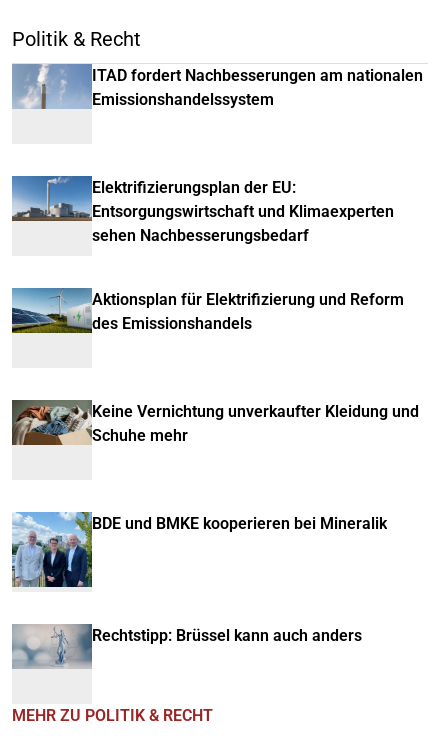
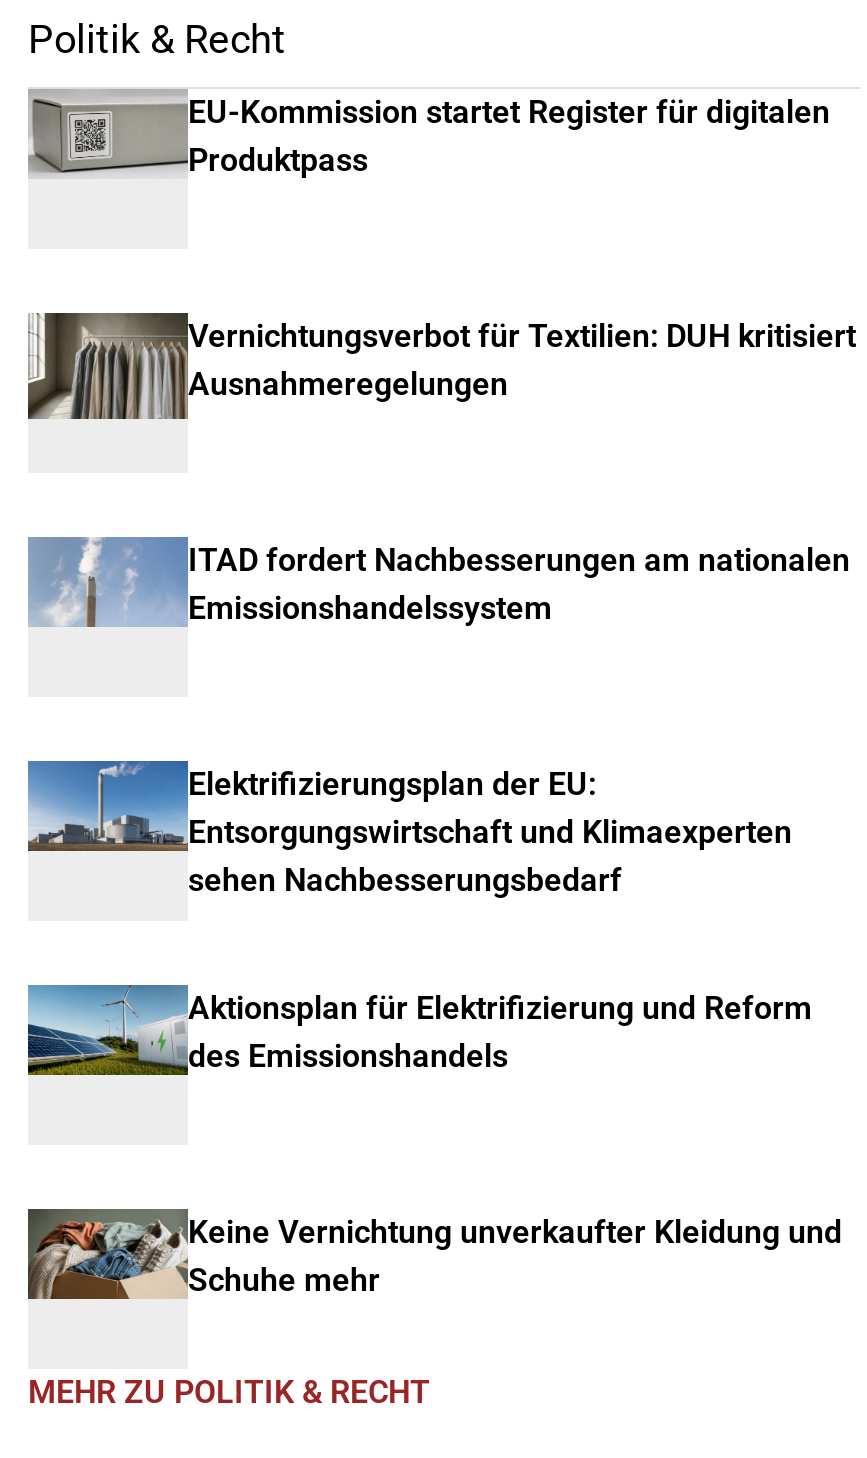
+ [image]
+ Vernichtungsverbot für Textilien: DUH kritisiert
+ Ausnahmeregelungen

+ [image]
+ EU-Kommission startet Register für digitalen
+ Produktpass

moved down: [image] | ITAD fordert Nachbesserungen am nationalen | Emissionshandelssystem | ... | Keine Vernichtung unverkaufter Kleidung und | Schuhe mehr

- [image]
- BDE und BMKE kooperieren bei Mineralik

- [image]
- Rechtstipp: Brüssel kann auch anders
